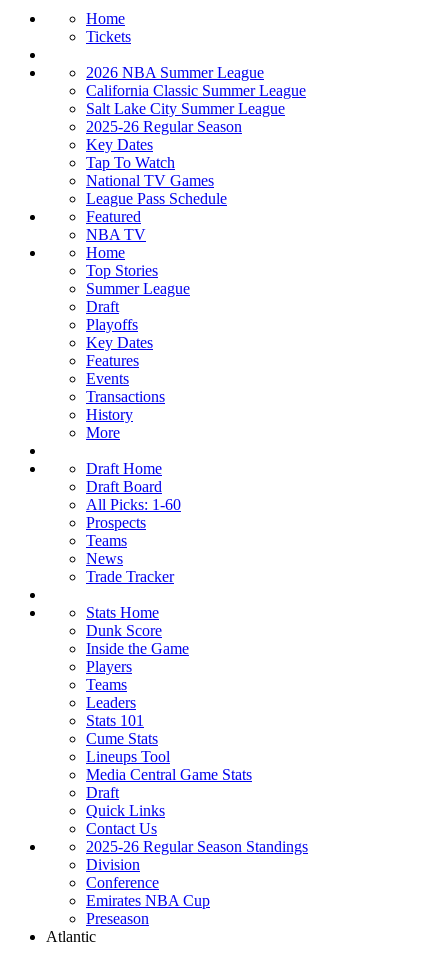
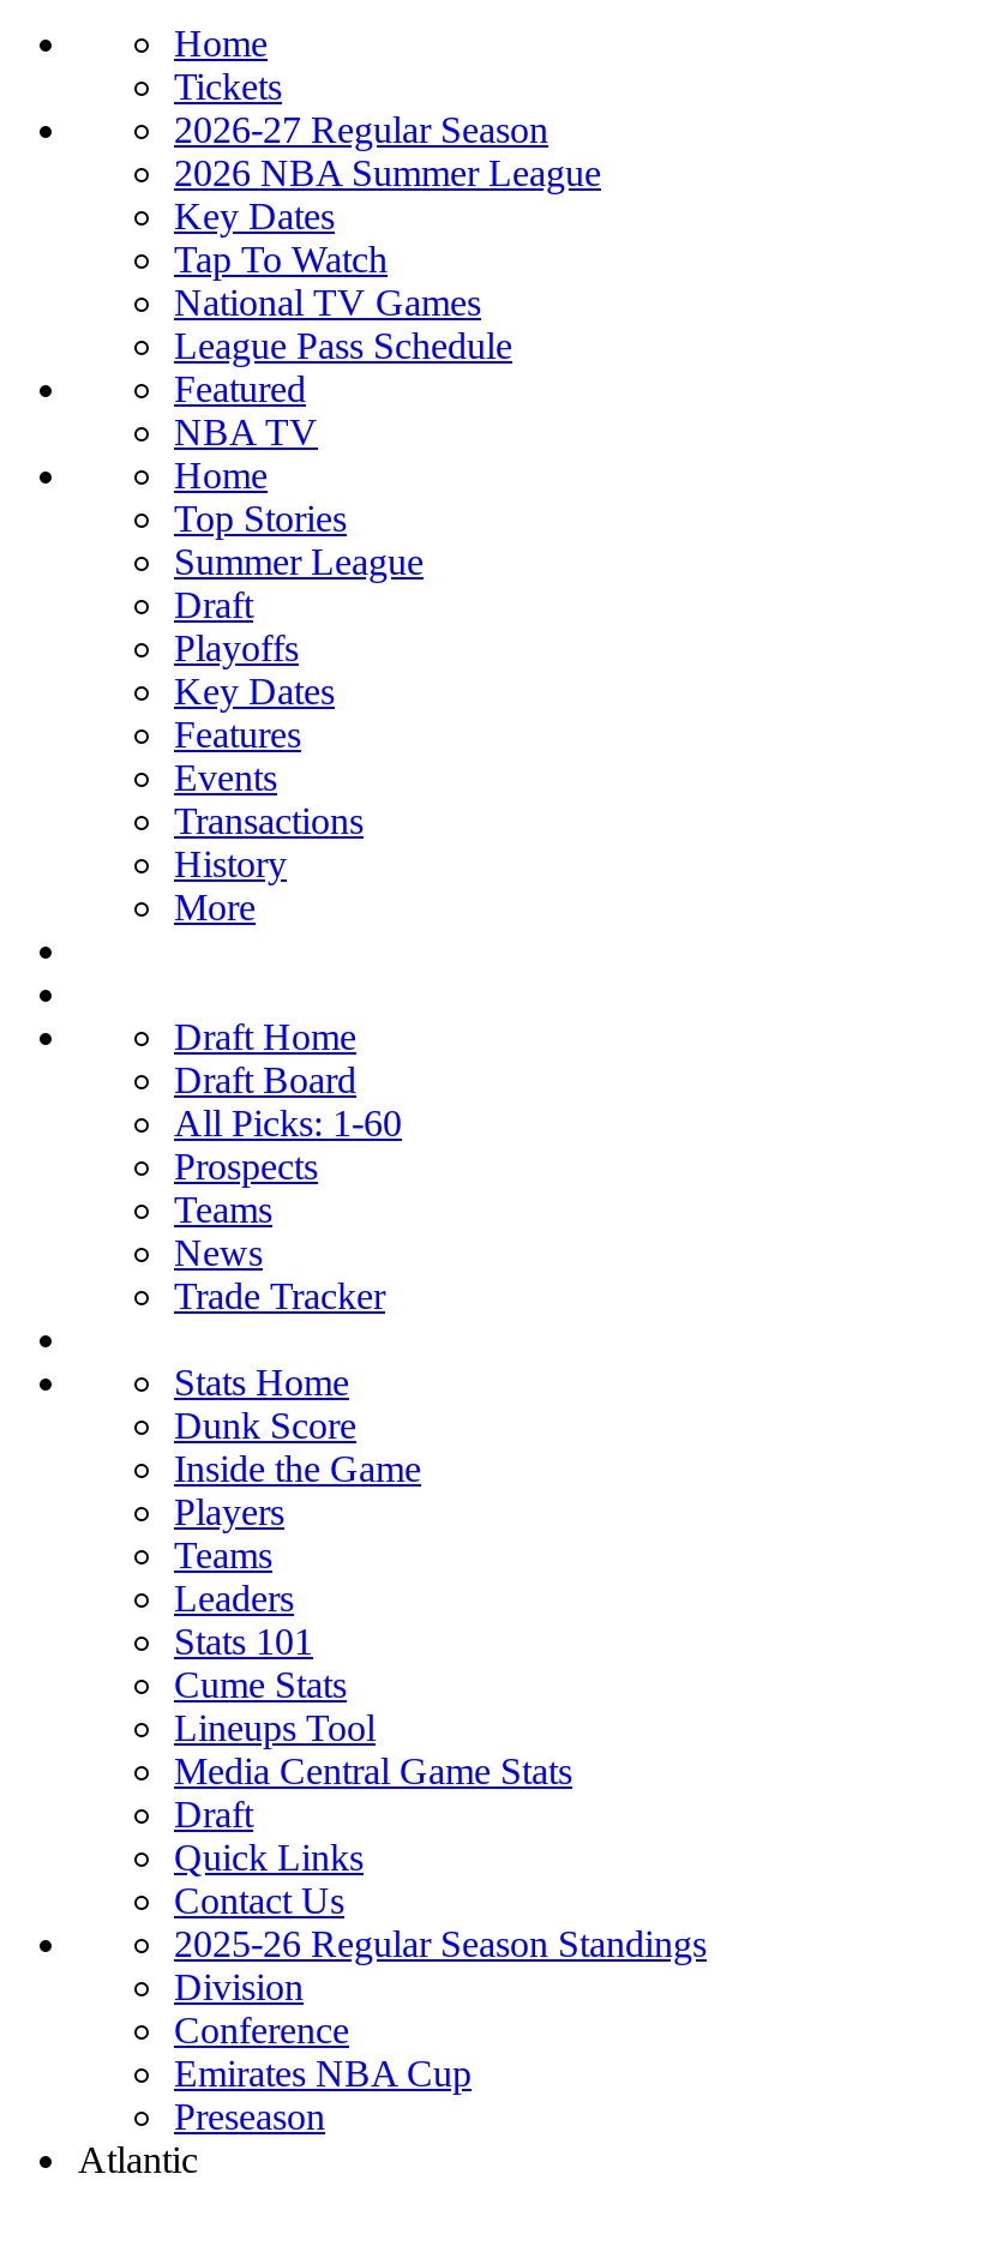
+ 2026-27 Regular Season

- California Classic Summer League
- Salt Lake City Summer League
- 2025-26 Regular Season

moved up: Key Dates | Tap To Watch | National TV Games | ... | History | More
